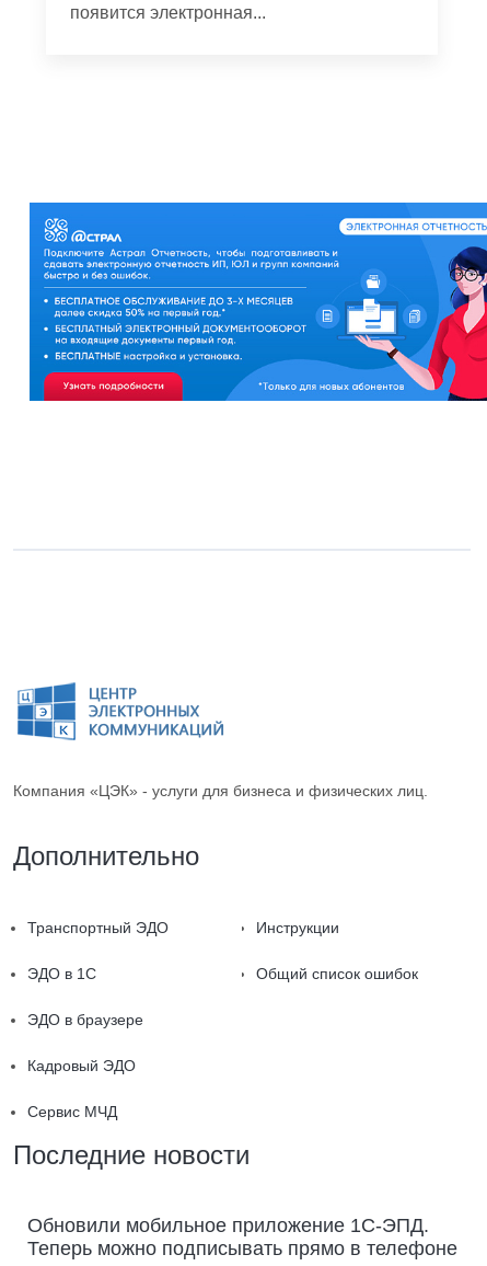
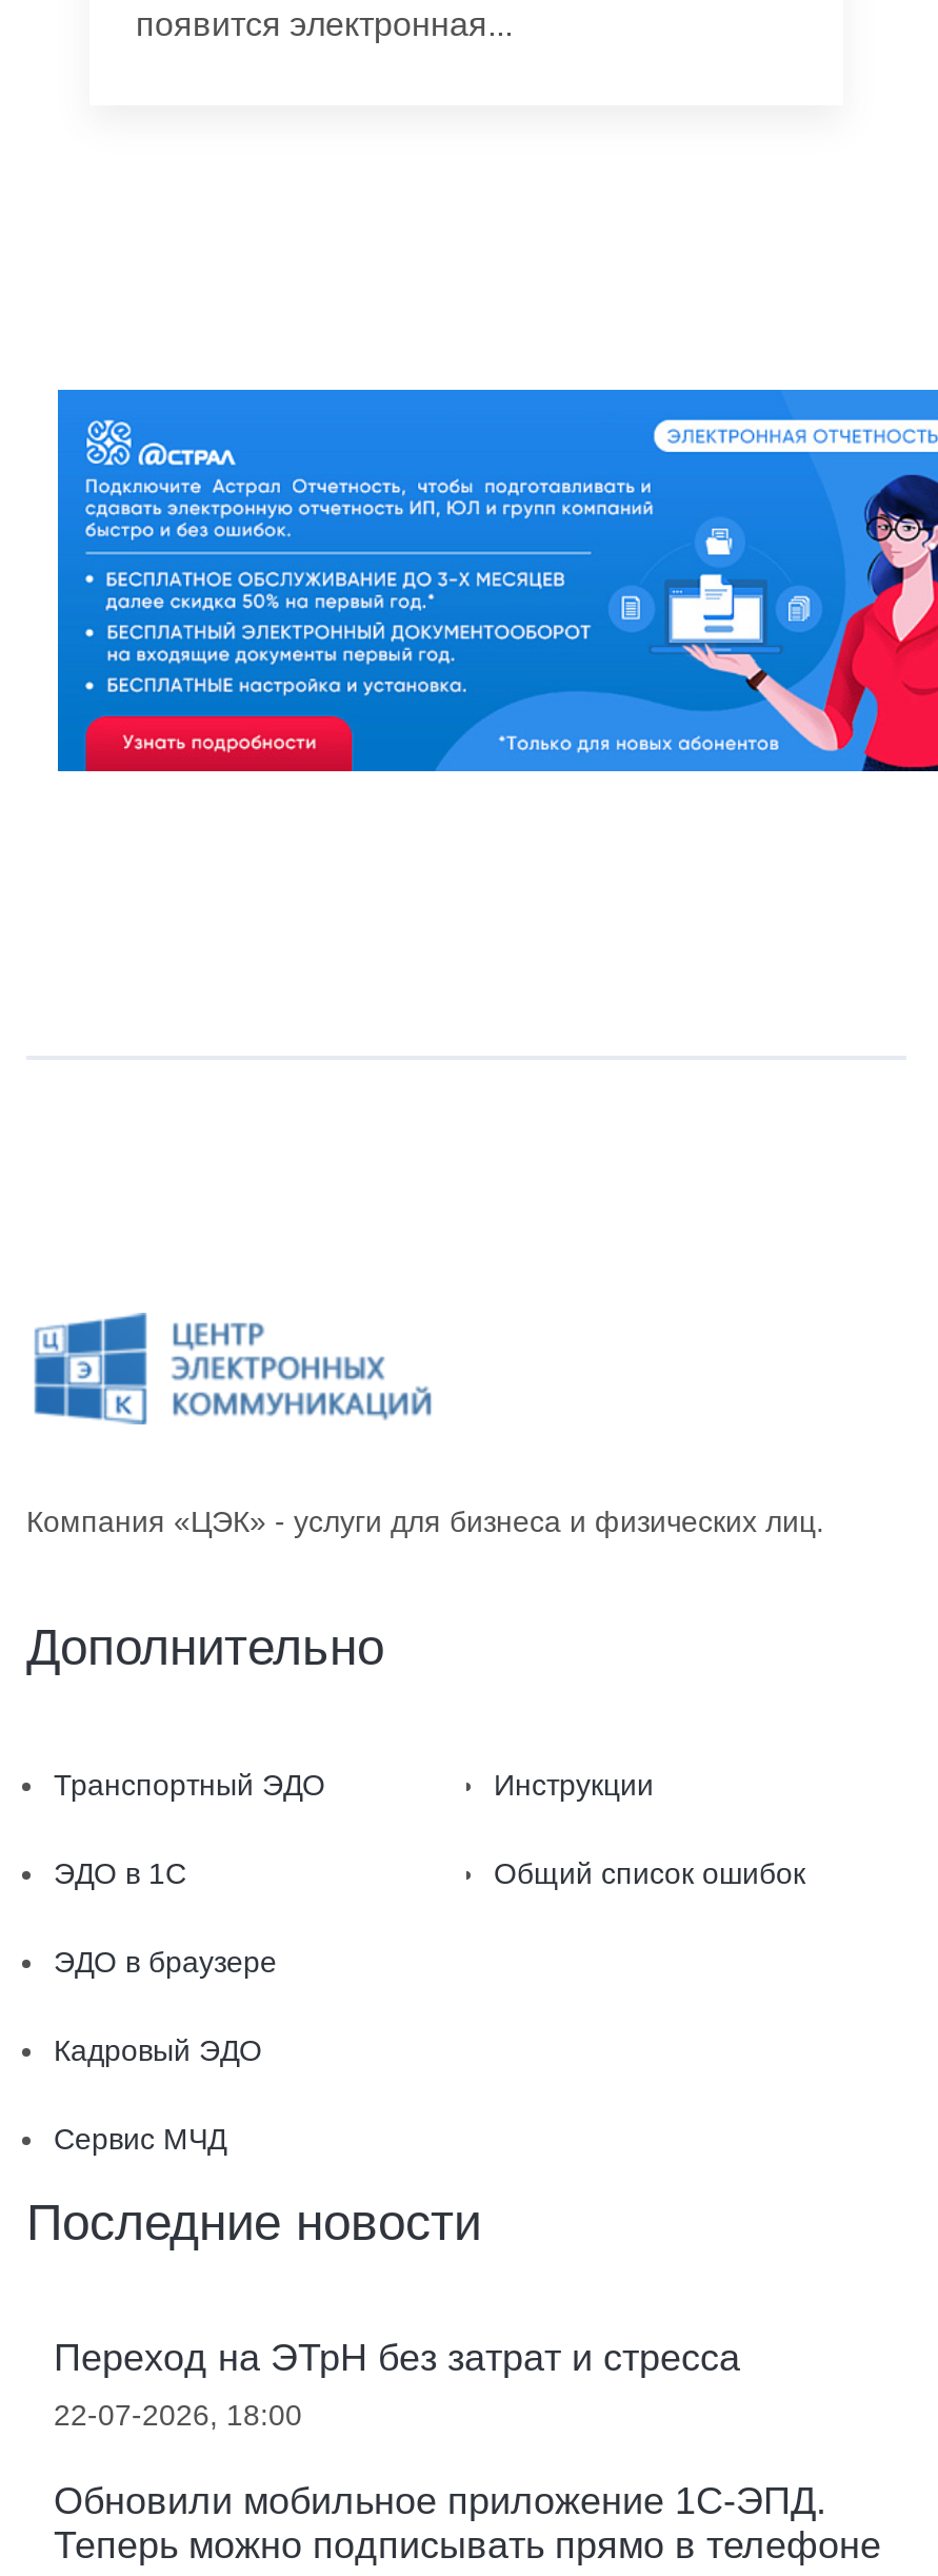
+ Переход на ЭТрН без затрат и стресса
+ 22-07-2026, 18:00
